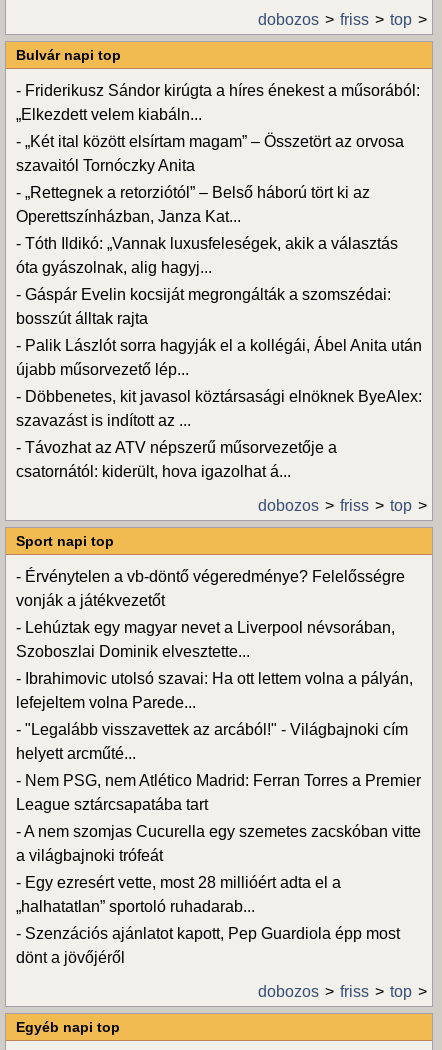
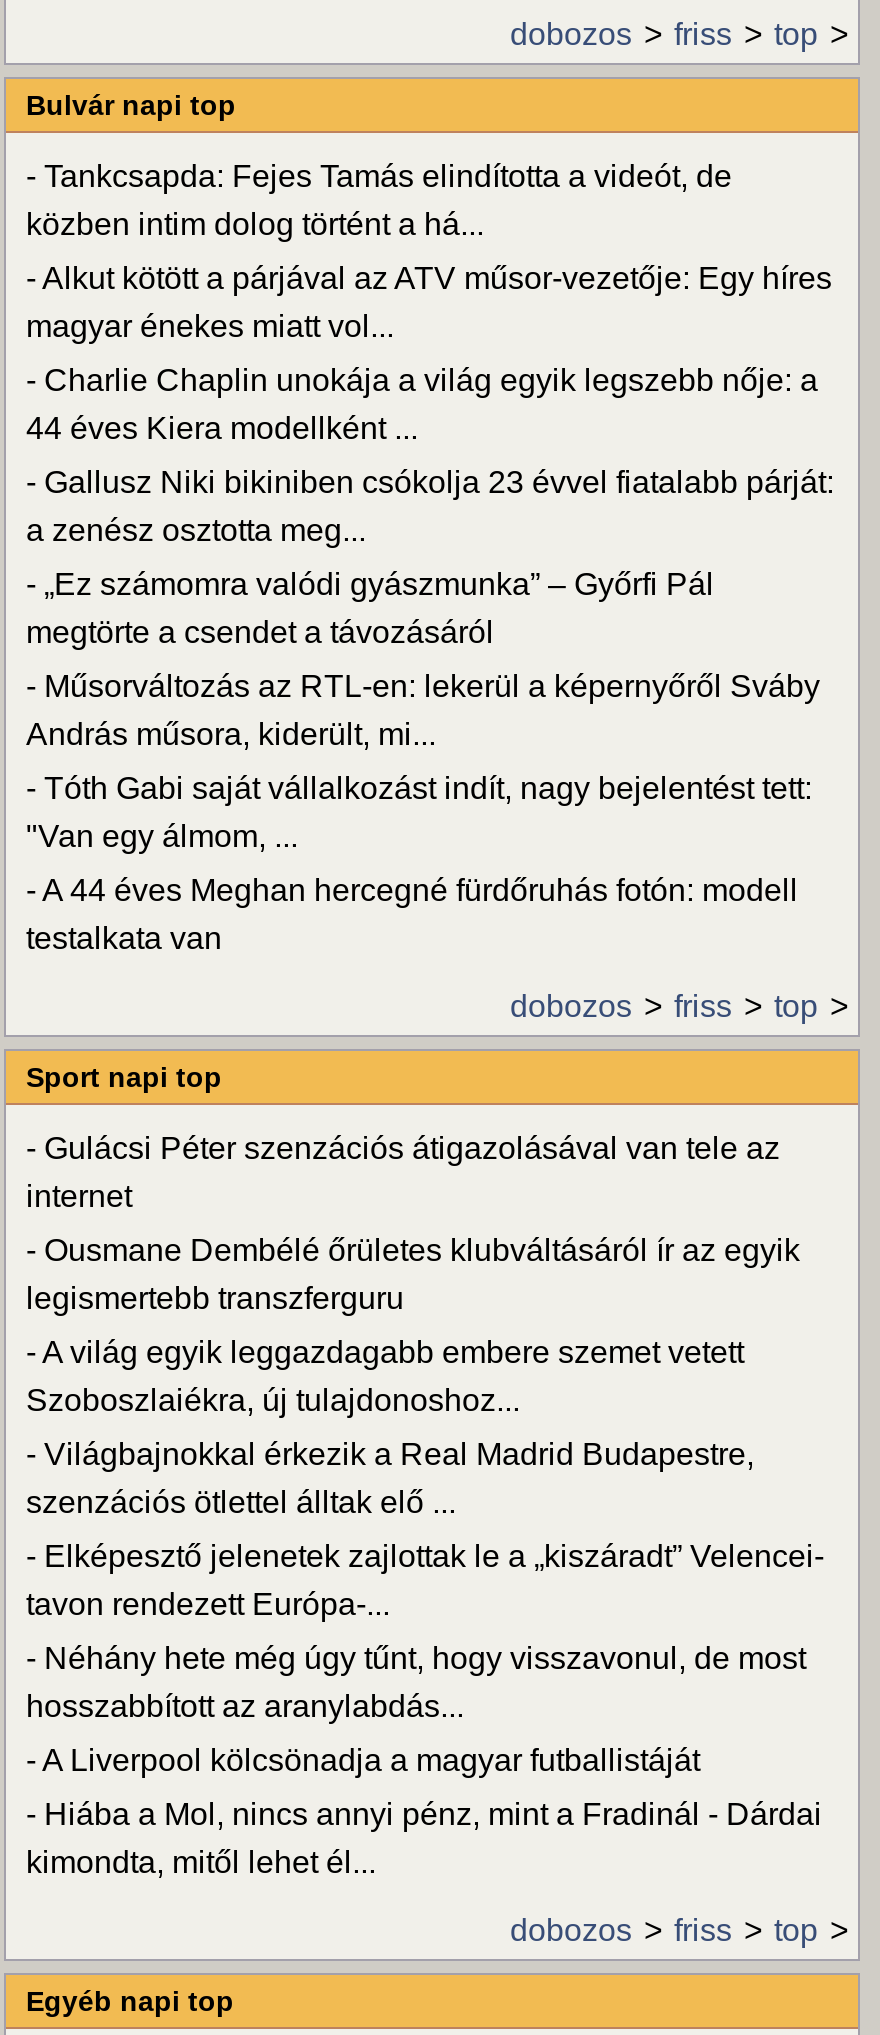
- - Friderikusz Sándor kirúgta a híres énekest a műsorából:
- „Elkezdett velem kiabáln...
+ - Tankcsapda: Fejes Tamás elindította a videót, de
+ közben intim dolog történt a há...

- - „Két ital között elsírtam magam” – Összetört az orvosa
- szavaitól Tornóczky Anita
+ - Alkut kötött a párjával az ATV műsor-vezetője: Egy híres
+ magyar énekes miatt vol...

- - „Rettegnek a retorziótól” – Belső háború tört ki az
- Operettszínházban, Janza Kat...
+ - Charlie Chaplin unokája a világ egyik legszebb nője: a
+ 44 éves Kiera modellként ...

- - Tóth Ildikó: „Vannak luxusfeleségek, akik a választás
- óta gyászolnak, alig hagyj...
+ - Gallusz Niki bikiniben csókolja 23 évvel fiatalabb párját:
+ a zenész osztotta meg...

- - Gáspár Evelin kocsiját megrongálták a szomszédai:
- bosszút álltak rajta
+ - „Ez számomra valódi gyászmunka” – Győrfi Pál
+ megtörte a csendet a távozásáról

- - Palik Lászlót sorra hagyják el a kollégái, Ábel Anita után
- újabb műsorvezető lép...
+ - Műsorváltozás az RTL-en: lekerül a képernyőről Sváby
+ András műsora, kiderült, mi...

- - Döbbenetes, kit javasol köztársasági elnöknek ByeAlex:
- szavazást is indított az ...
+ - Tóth Gabi saját vállalkozást indít, nagy bejelentést tett:
+ "Van egy álmom, ...

- - Távozhat az ATV népszerű műsorvezetője a
- csatornától: kiderült, hova igazolhat á...
+ - A 44 éves Meghan hercegné fürdőruhás fotón: modell
+ testalkata van

- - Érvénytelen a vb-döntő végeredménye? Felelősségre
- vonják a játékvezetőt
+ - Gulácsi Péter szenzációs átigazolásával van tele az
+ internet

- - Lehúztak egy magyar nevet a Liverpool névsorában,
- Szoboszlai Dominik elvesztette...
+ - Ousmane Dembélé őrületes klubváltásáról ír az egyik
+ legismertebb transzferguru

- - Ibrahimovic utolsó szavai: Ha ott lettem volna a pályán,
- lefejeltem volna Parede...
+ - A világ egyik leggazdagabb embere szemet vetett
+ Szoboszlaiékra, új tulajdonoshoz...

- - "Legalább visszavettek az arcából!" - Világbajnoki cím
- helyett arcműté...
+ - Világbajnokkal érkezik a Real Madrid Budapestre,
+ szenzációs ötlettel álltak elő ...

- - Nem PSG, nem Atlético Madrid: Ferran Torres a Premier
- League sztárcsapatába tart
+ - Elképesztő jelenetek zajlottak le a „kiszáradt” Velencei-
+ tavon rendezett Európa-...

- - A nem szomjas Cucurella egy szemetes zacskóban vitte
- a világbajnoki trófeát
+ - Néhány hete még úgy tűnt, hogy visszavonul, de most
+ hosszabbított az aranylabdás...

- - Egy ezresért vette, most 28 millióért adta el a
- „halhatatlan” sportoló ruhadarab...
+ - A Liverpool kölcsönadja a magyar futballistáját

- - Szenzációs ajánlatot kapott, Pep Guardiola épp most
- dönt a jövőjéről
+ - Hiába a Mol, nincs annyi pénz, mint a Fradinál - Dárdai
+ kimondta, mitől lehet él...
